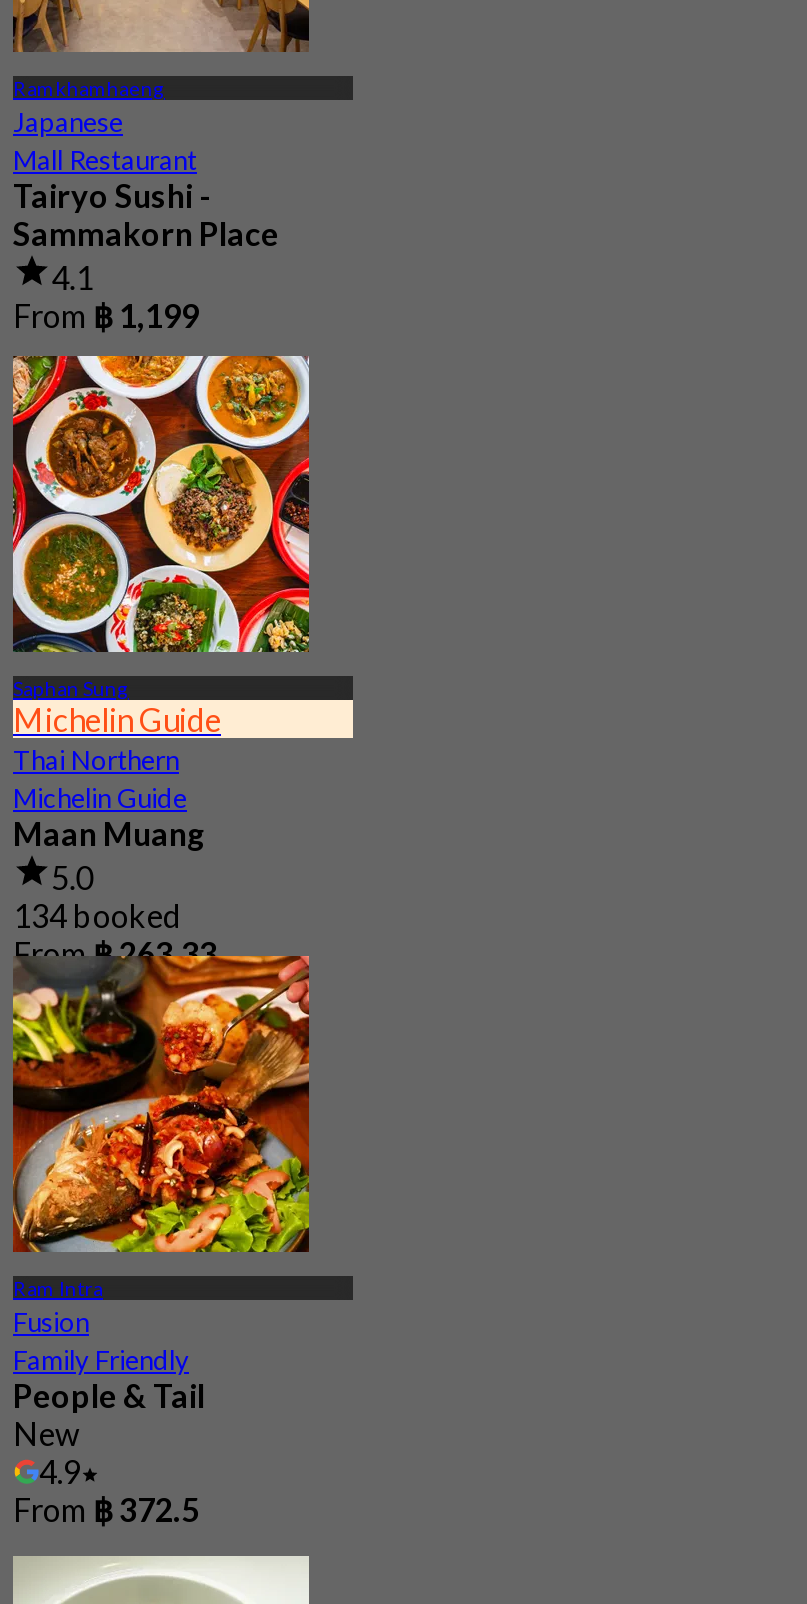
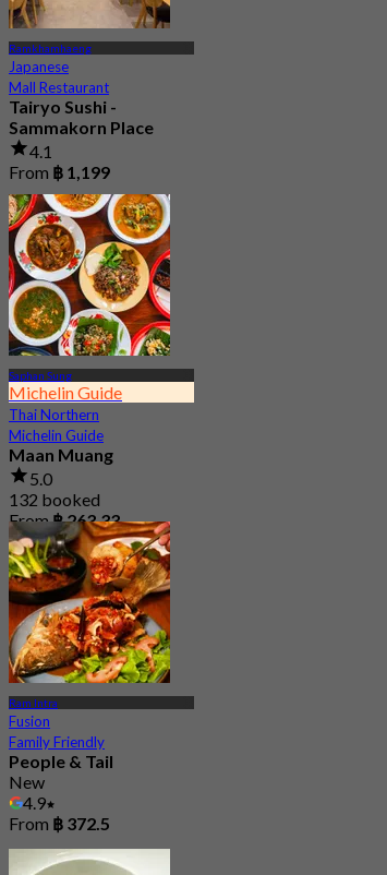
- 134 booked
+ 132 booked
